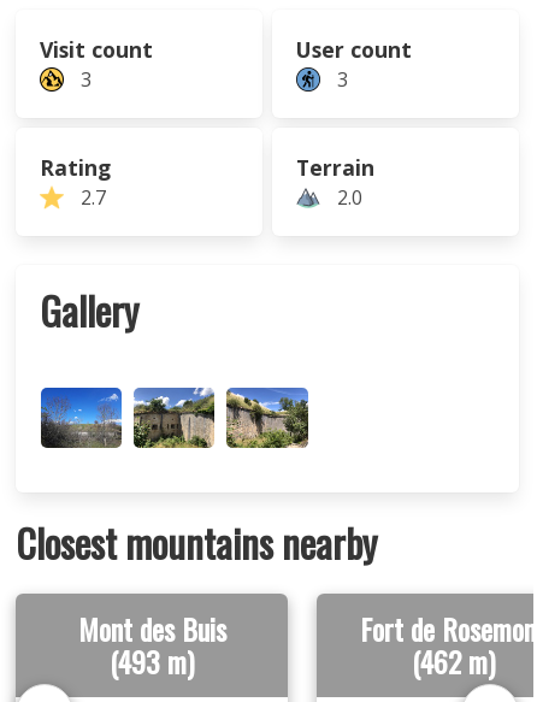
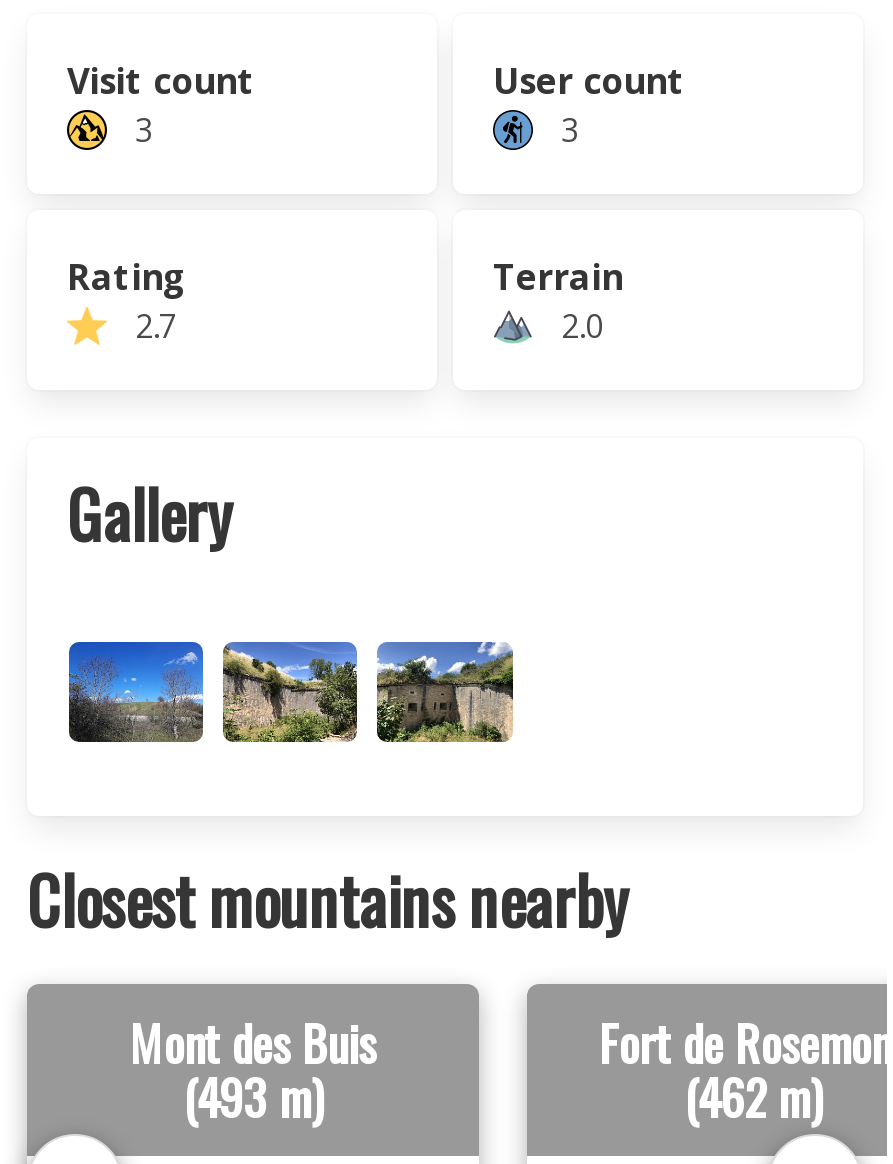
- [image]
+ [image]

- [image]
+ [image]
